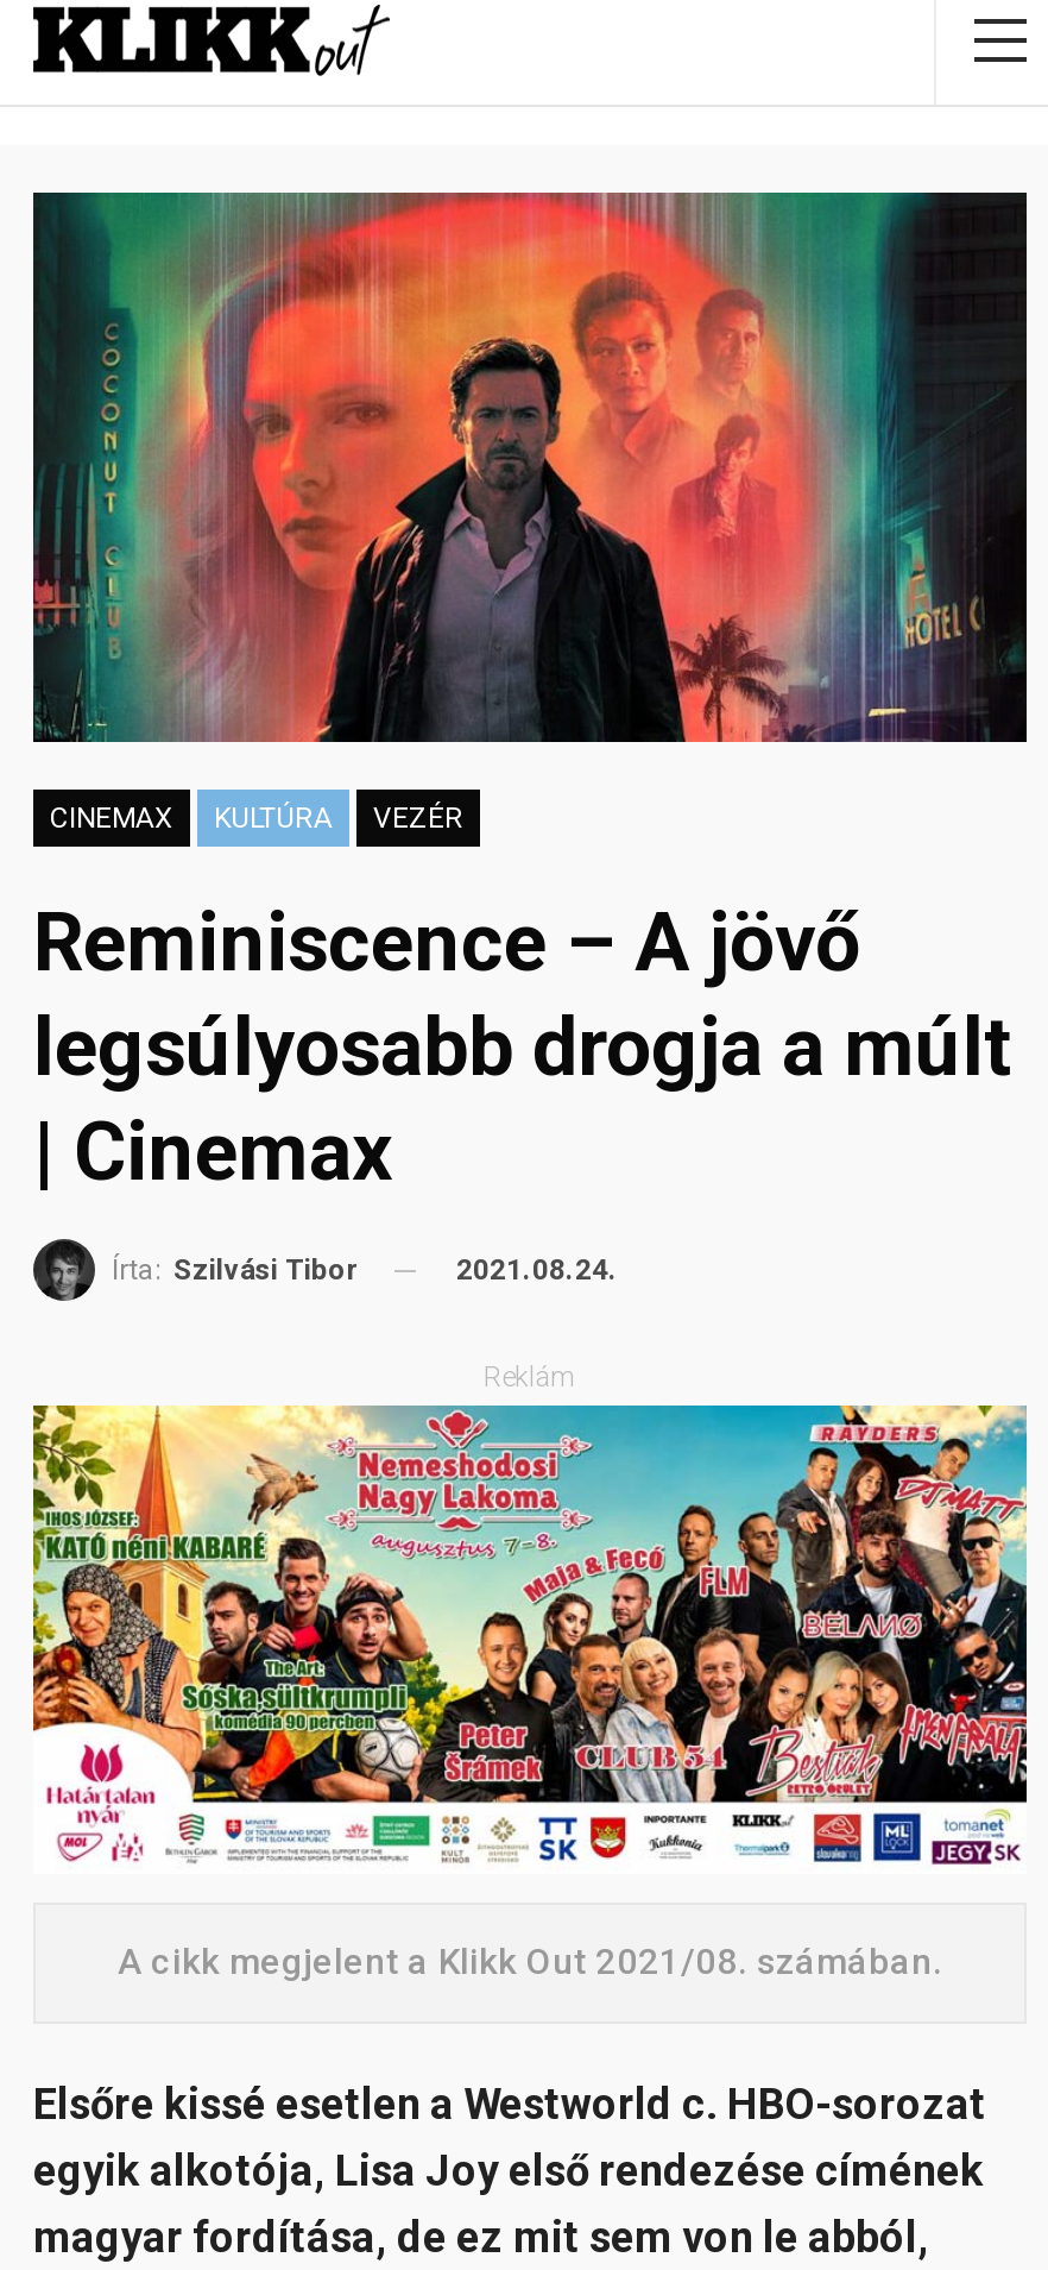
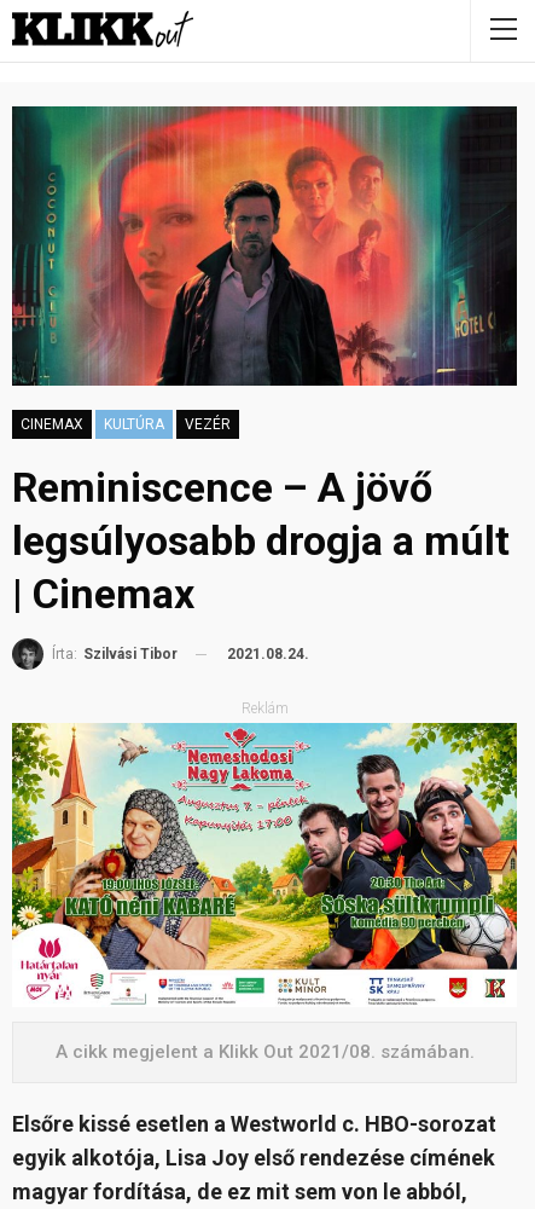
- [image]
+ [image]
